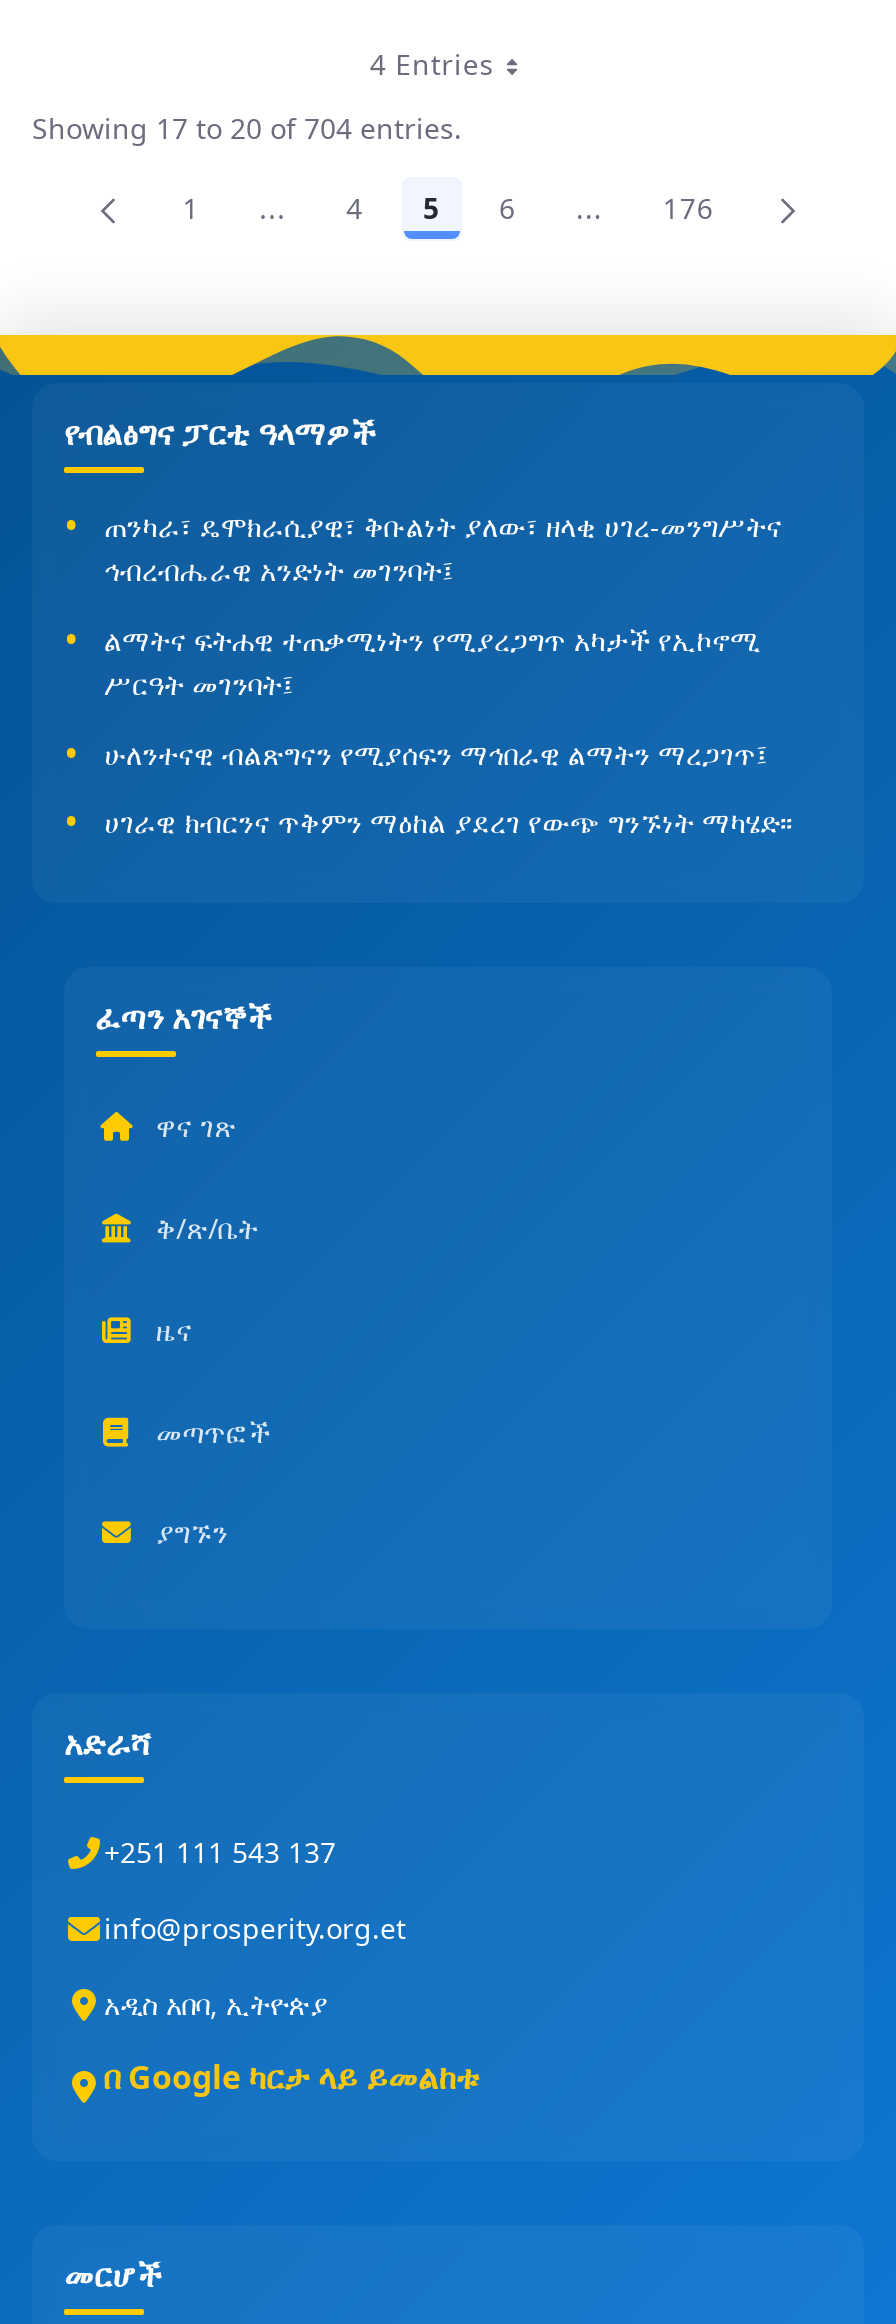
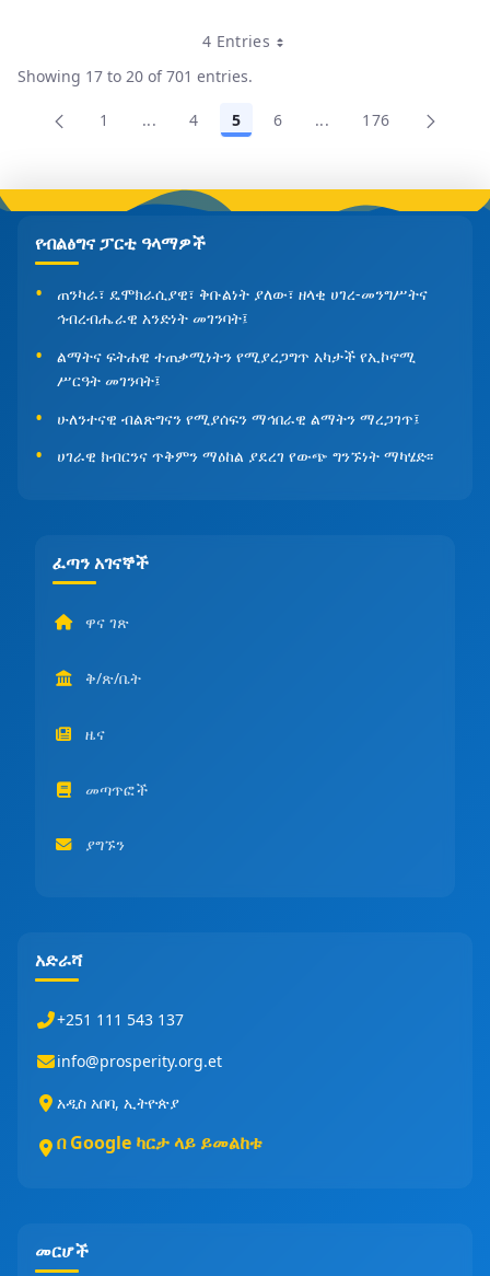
- Showing 17 to 20 of 704 entries.
+ Showing 17 to 20 of 701 entries.
